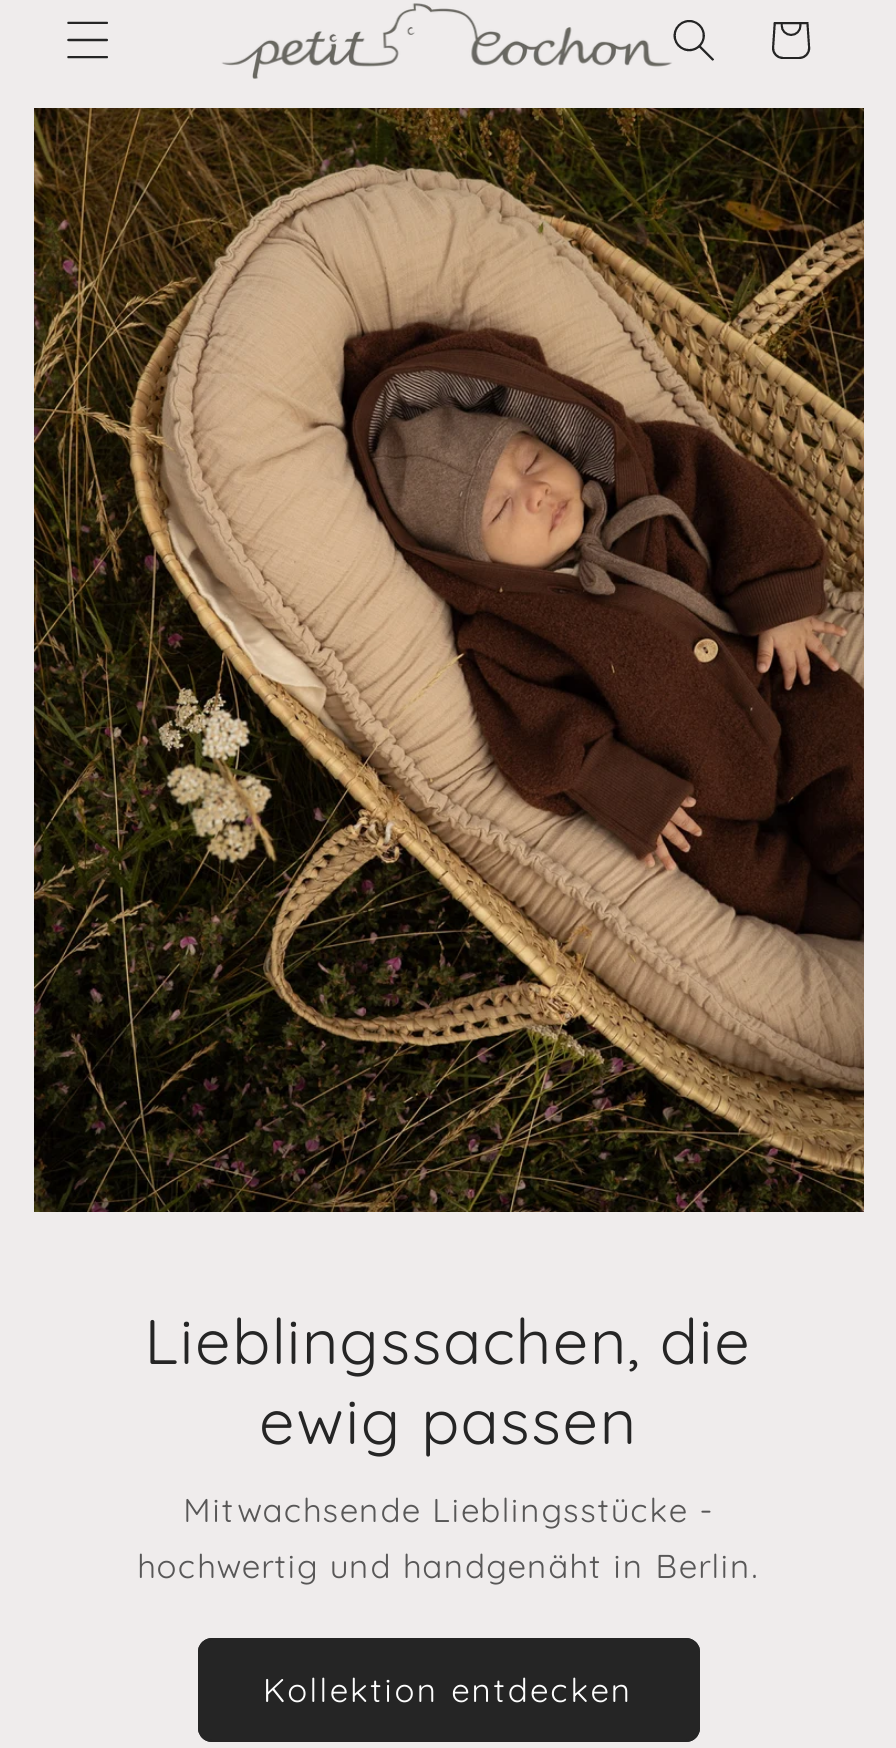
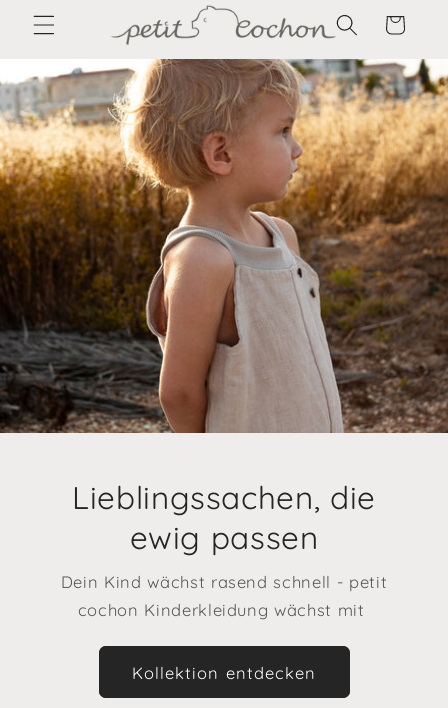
- [image]
+ [image]

- Mitwachsende Lieblingsstücke -
- hochwertig und handgenäht in Berlin.
+ Dein Kind wächst rasend schnell - petit
+ cochon Kinderkleidung wächst mit
